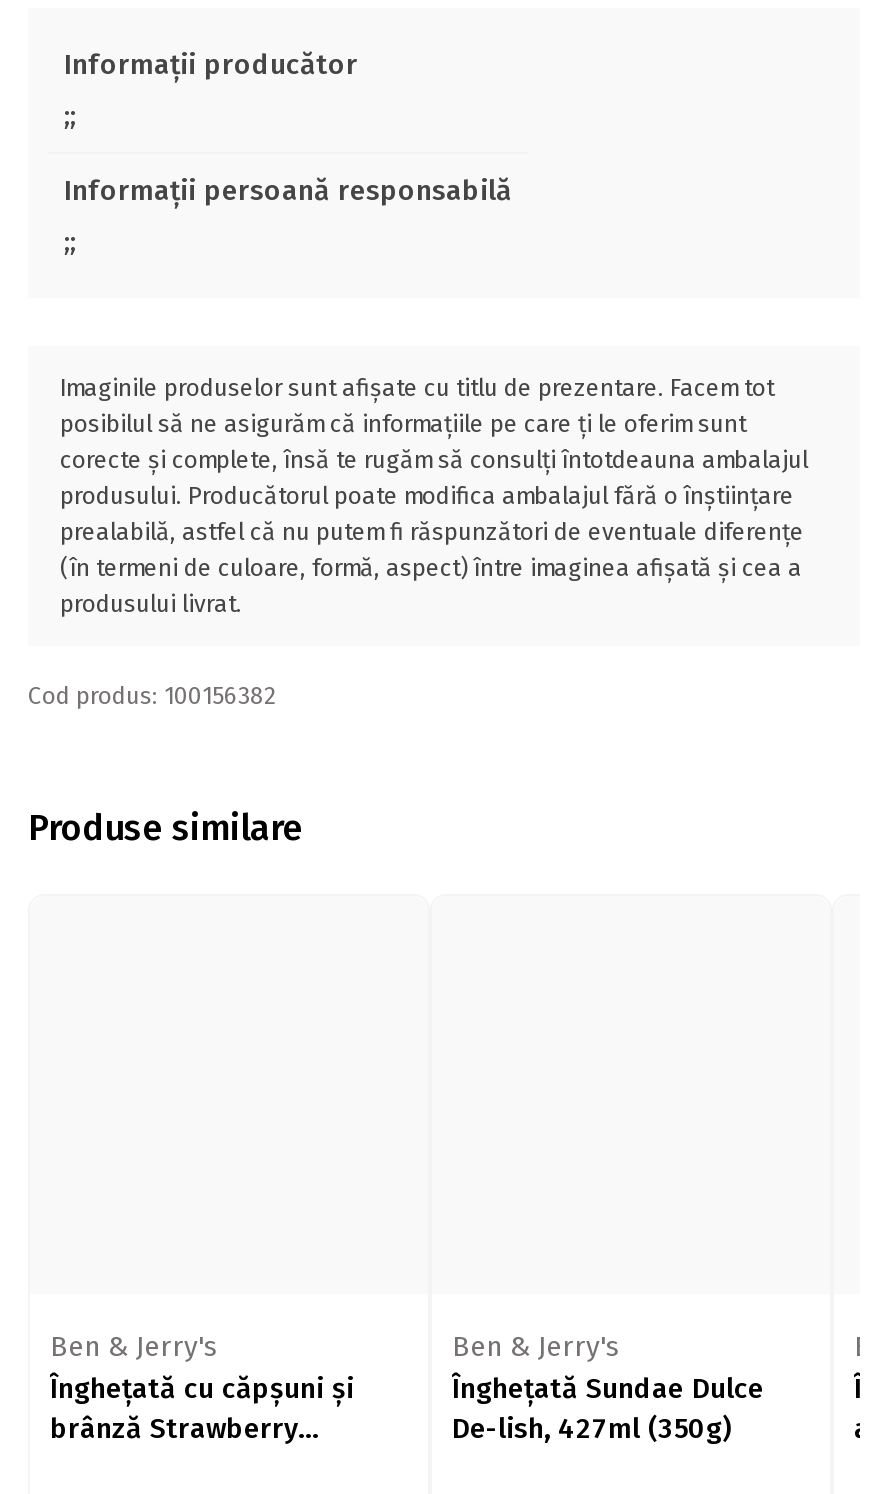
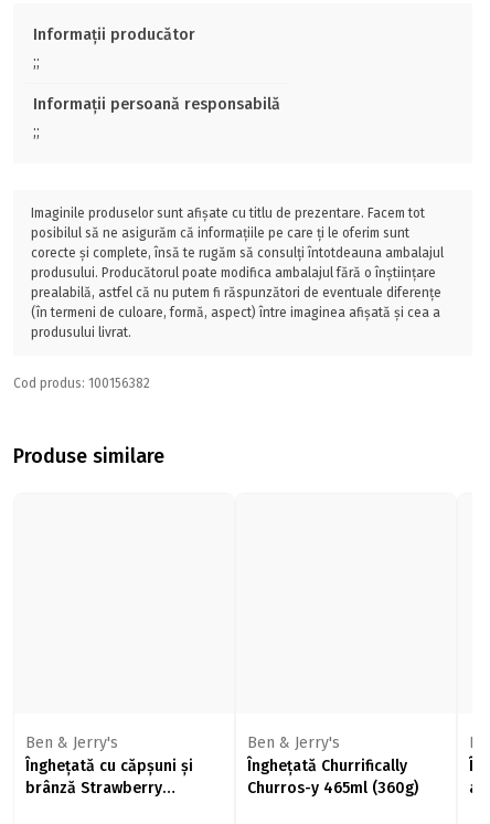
- Înghețată Sundae Dulce
- De-lish, 427ml (350g)
+ Înghețată Churrifically
+ Churros-y 465ml (360g)
